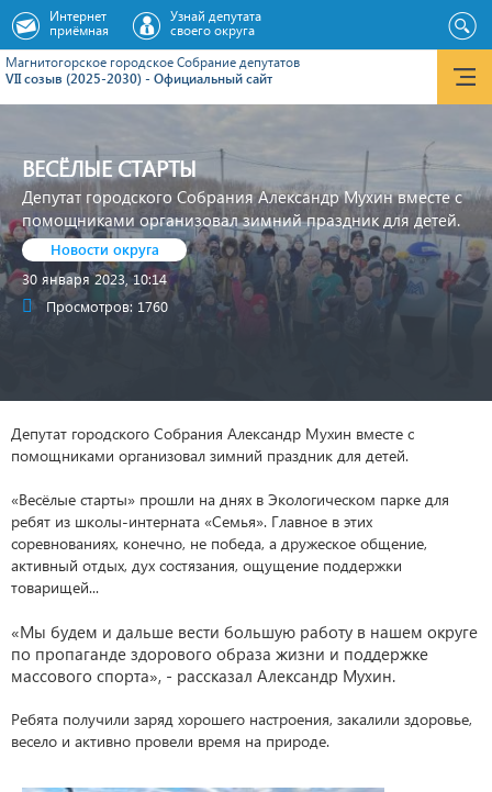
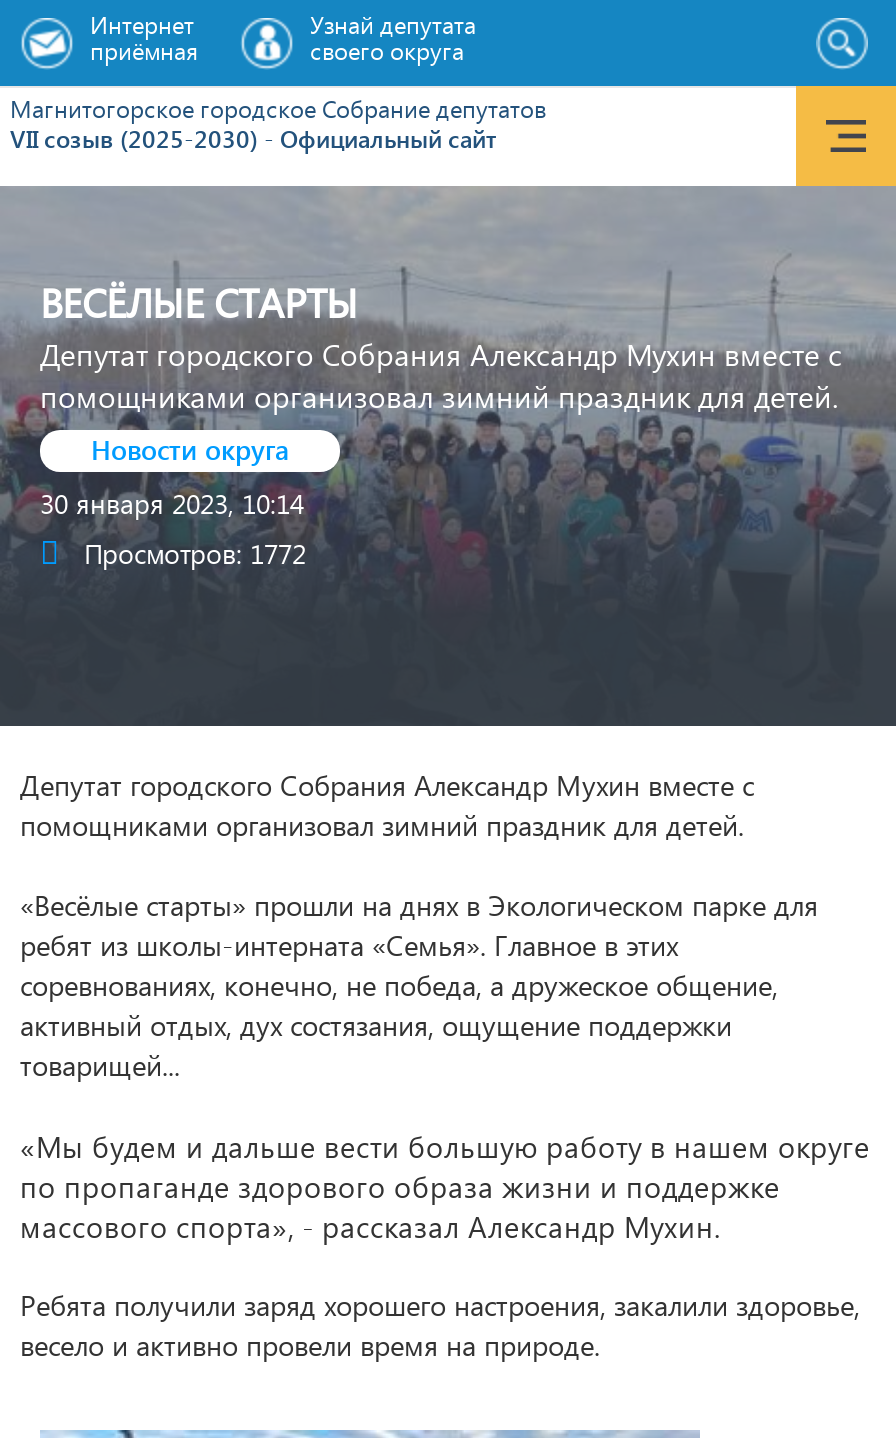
- Просмотров: 1760
+ Просмотров: 1772
